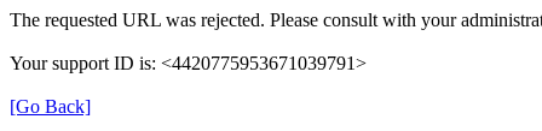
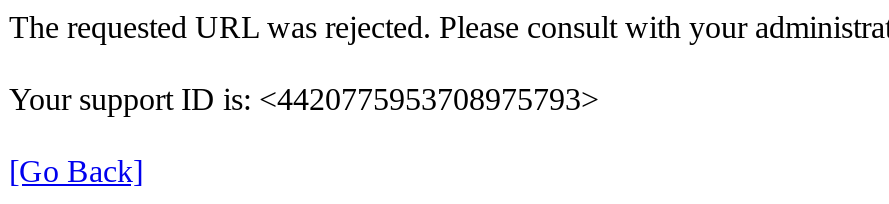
- Your support ID is: <4420775953671039791>
+ Your support ID is: <4420775953708975793>
